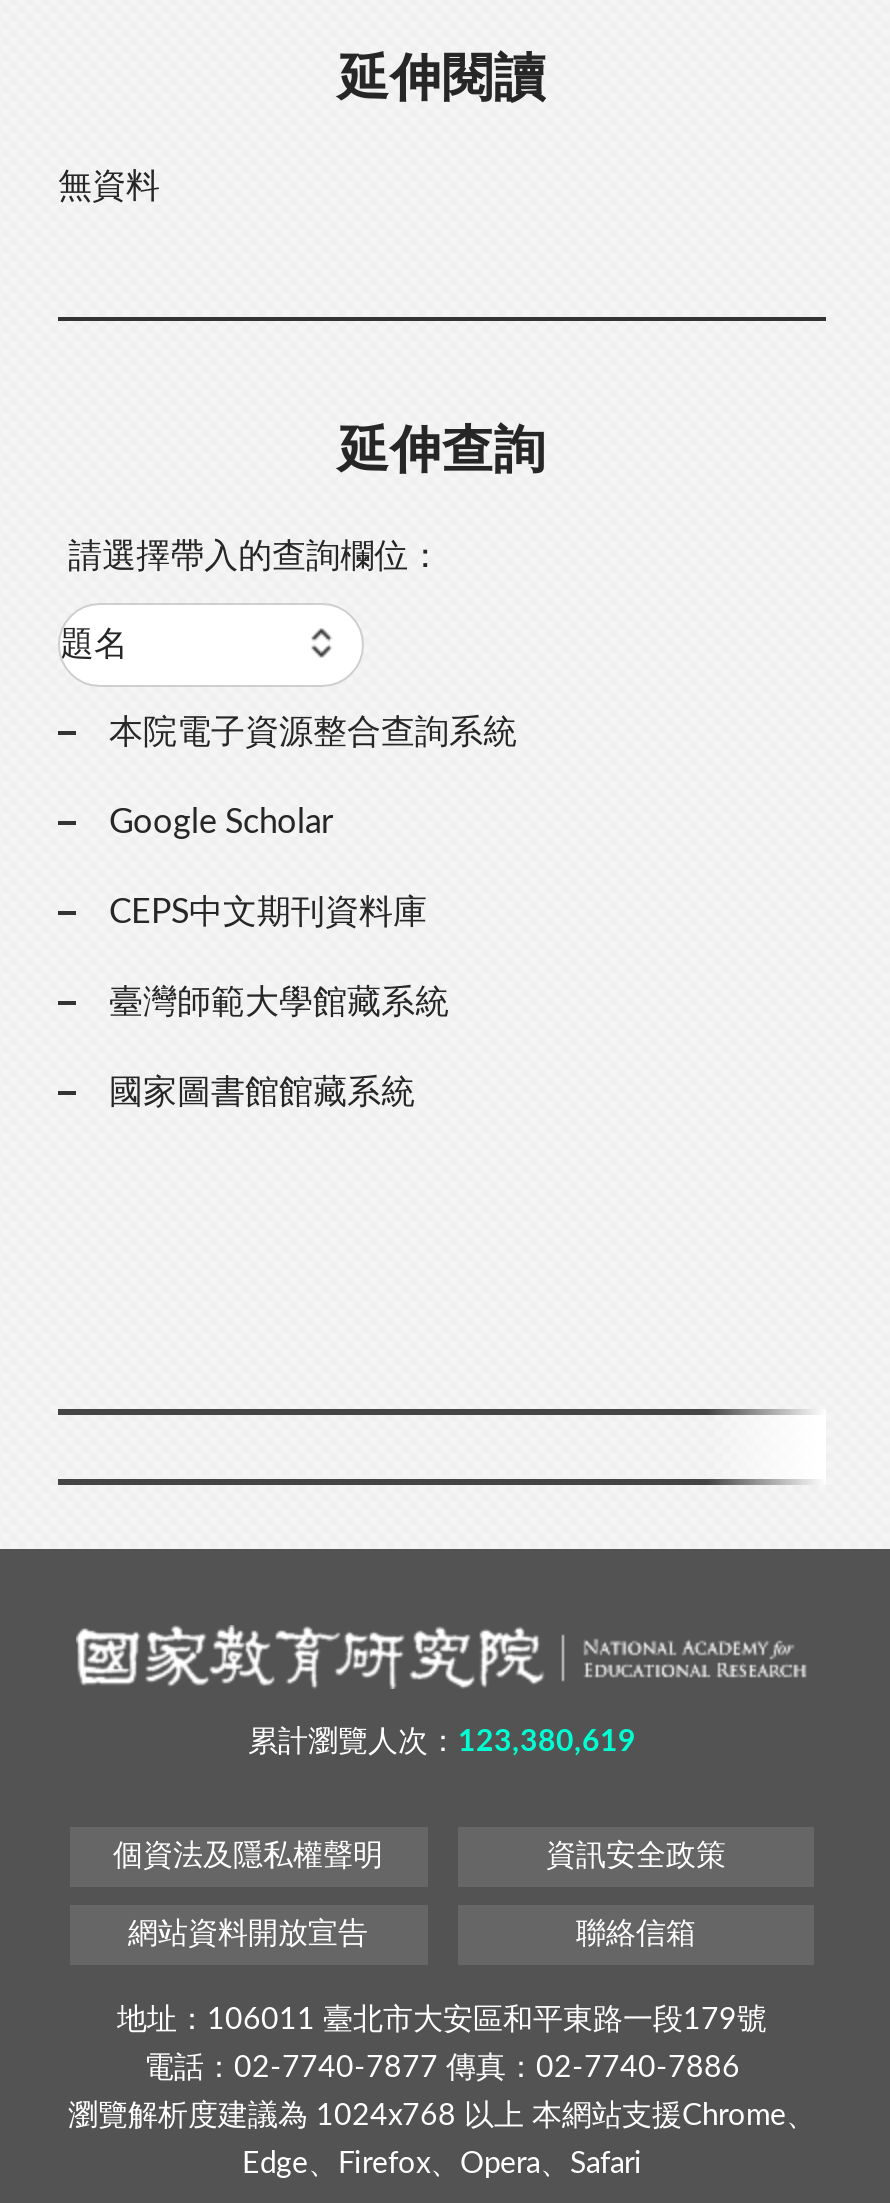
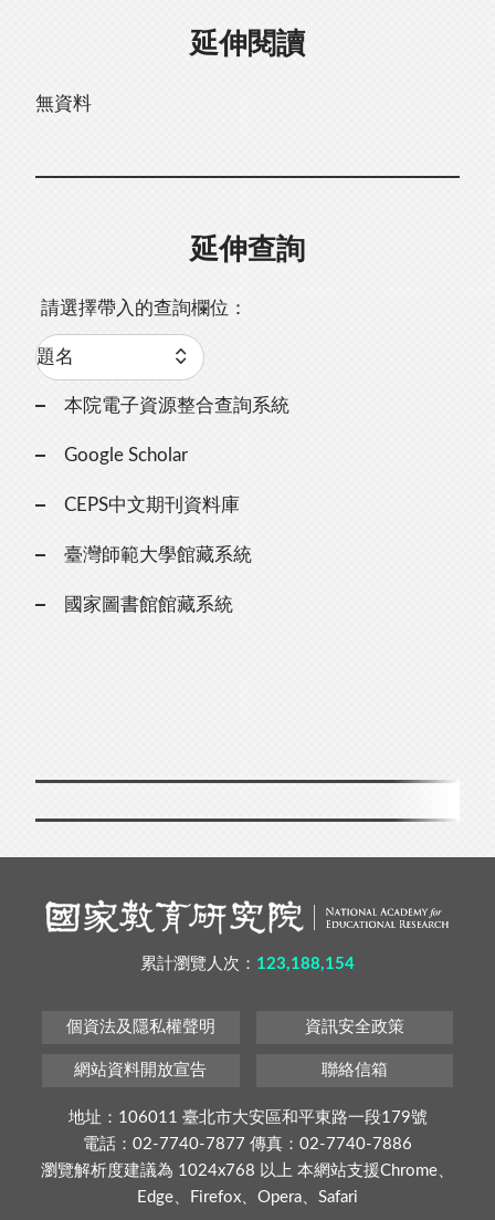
- 累計瀏覽人次：123,380,619
+ 累計瀏覽人次：123,188,154
